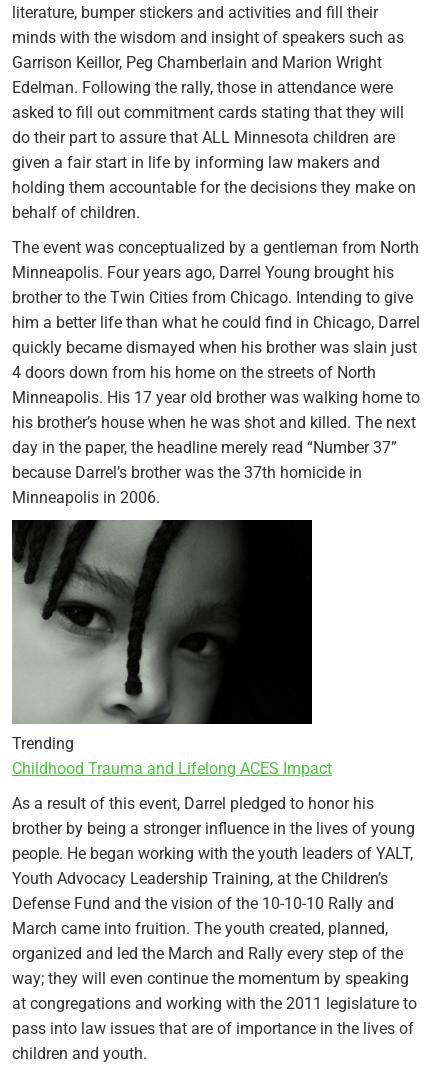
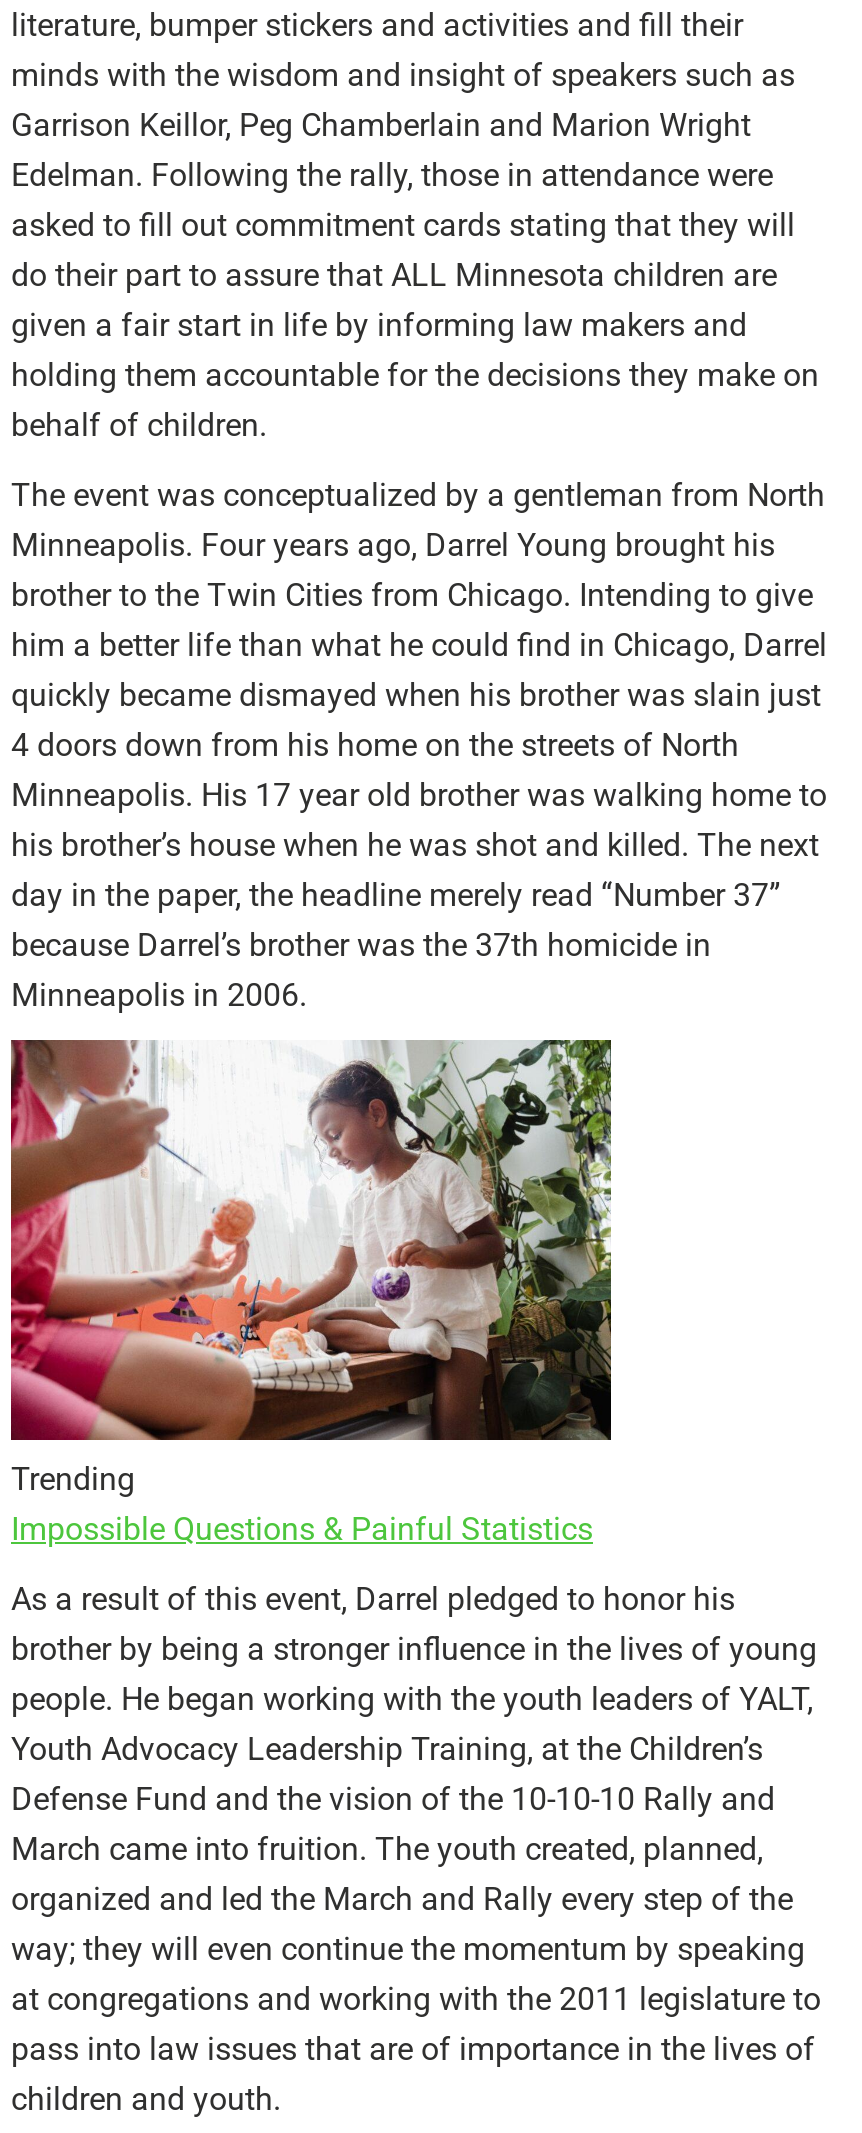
- [image]
- Childhood Trauma and Lifelong ACES Impact
+ [image]
+ Impossible Questions & Painful Statistics
